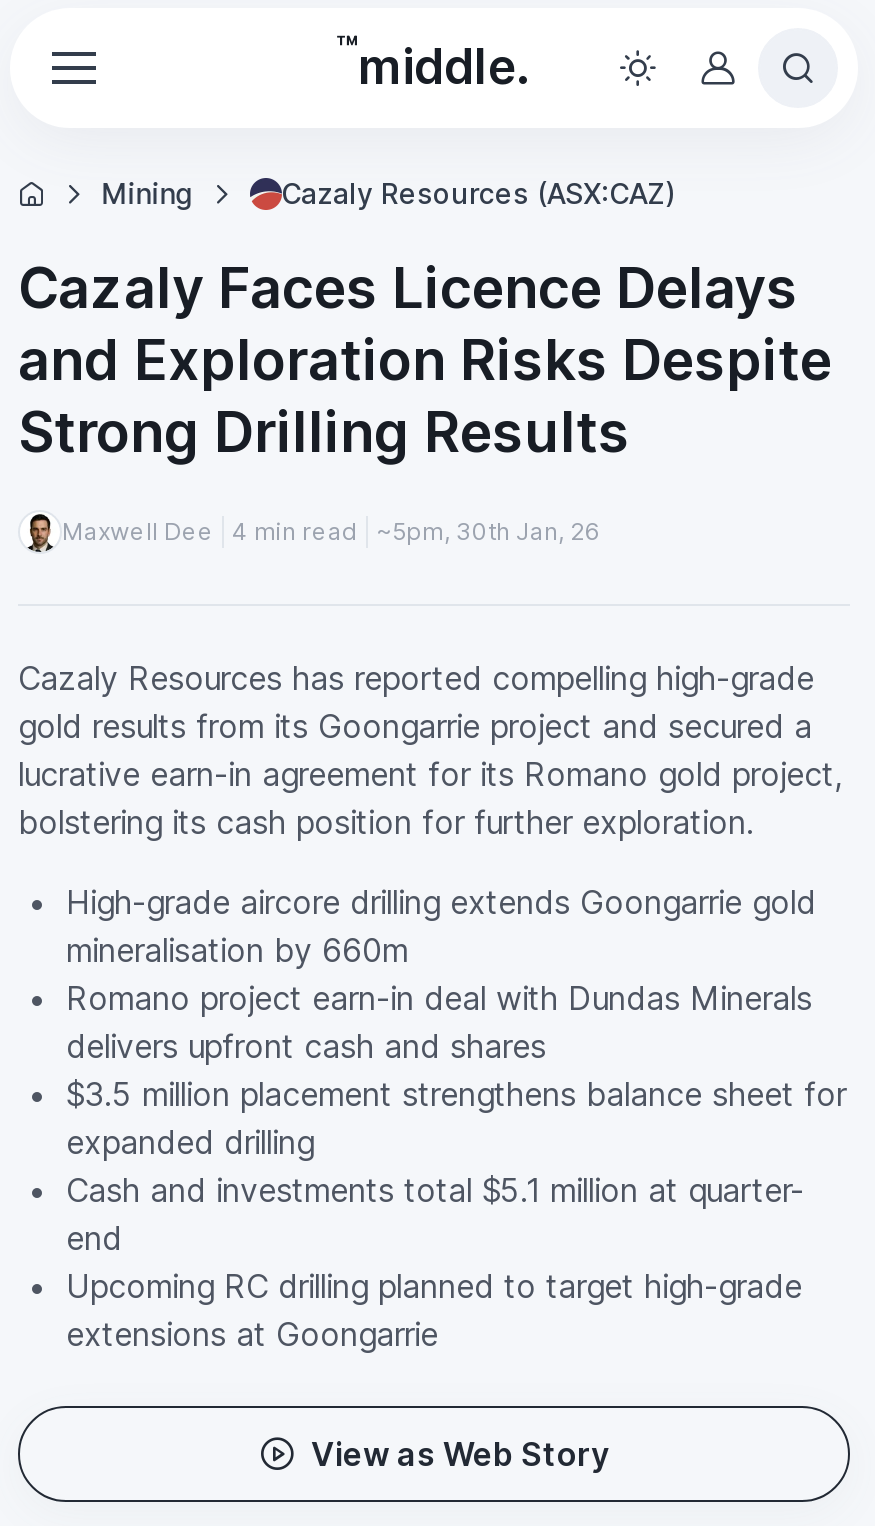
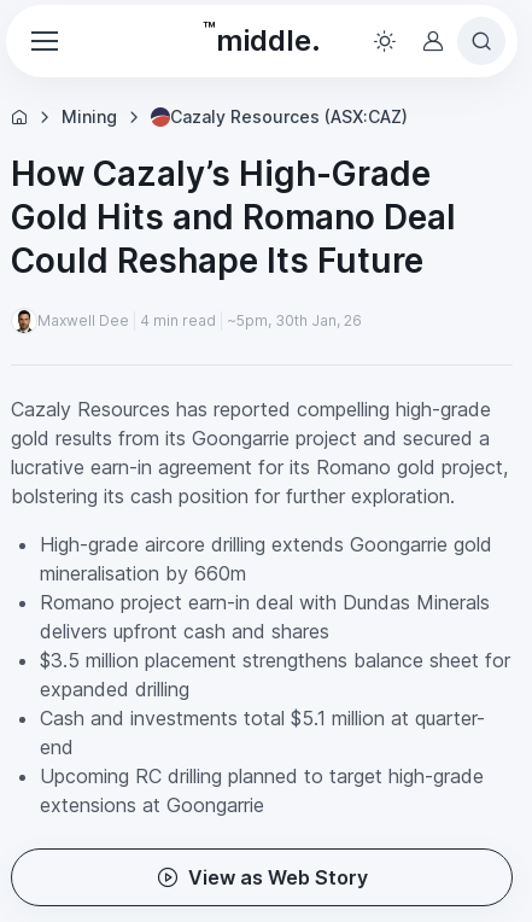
- Cazaly Faces Licence Delays
- and Exploration Risks Despite
- Strong Drilling Results
+ How Cazaly’s High-Grade
+ Gold Hits and Romano Deal
+ Could Reshape Its Future
